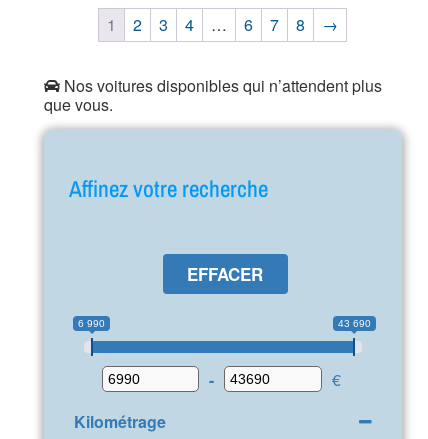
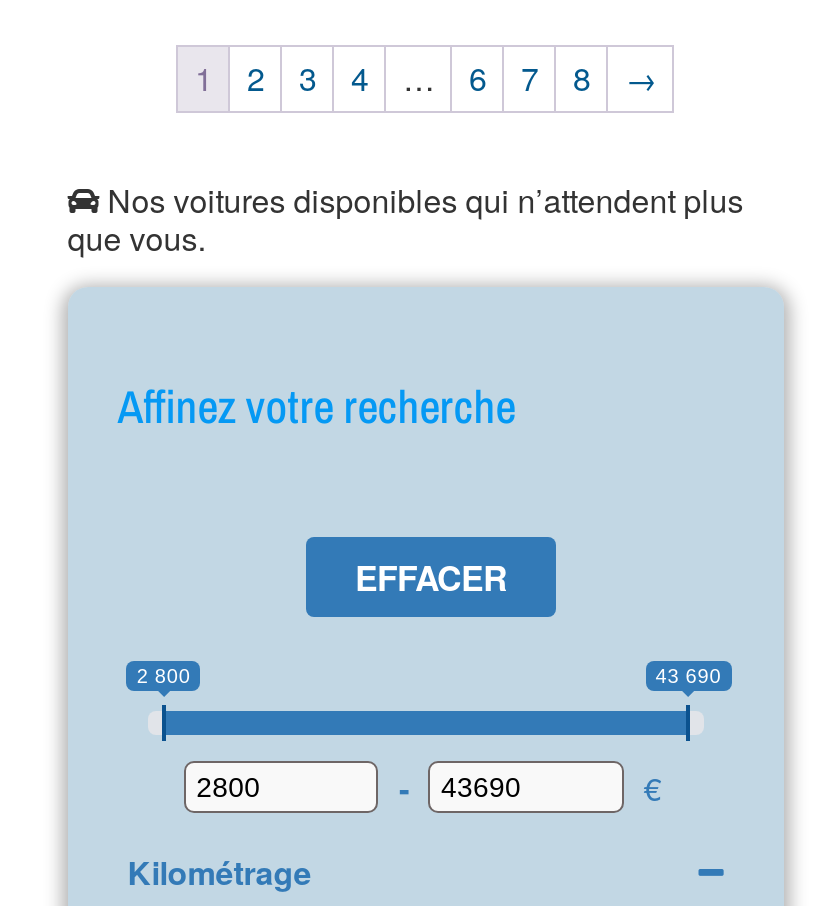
- 6 990
+ 2 800
